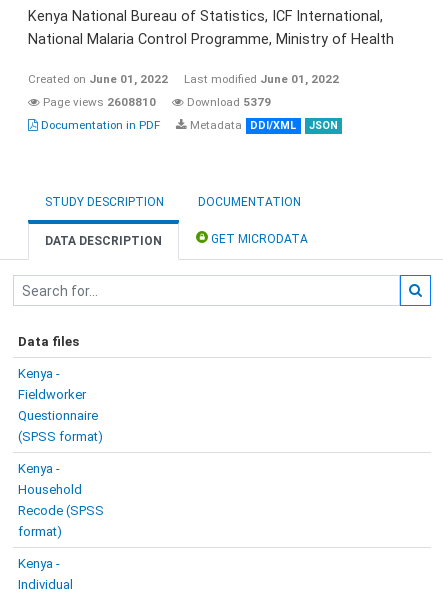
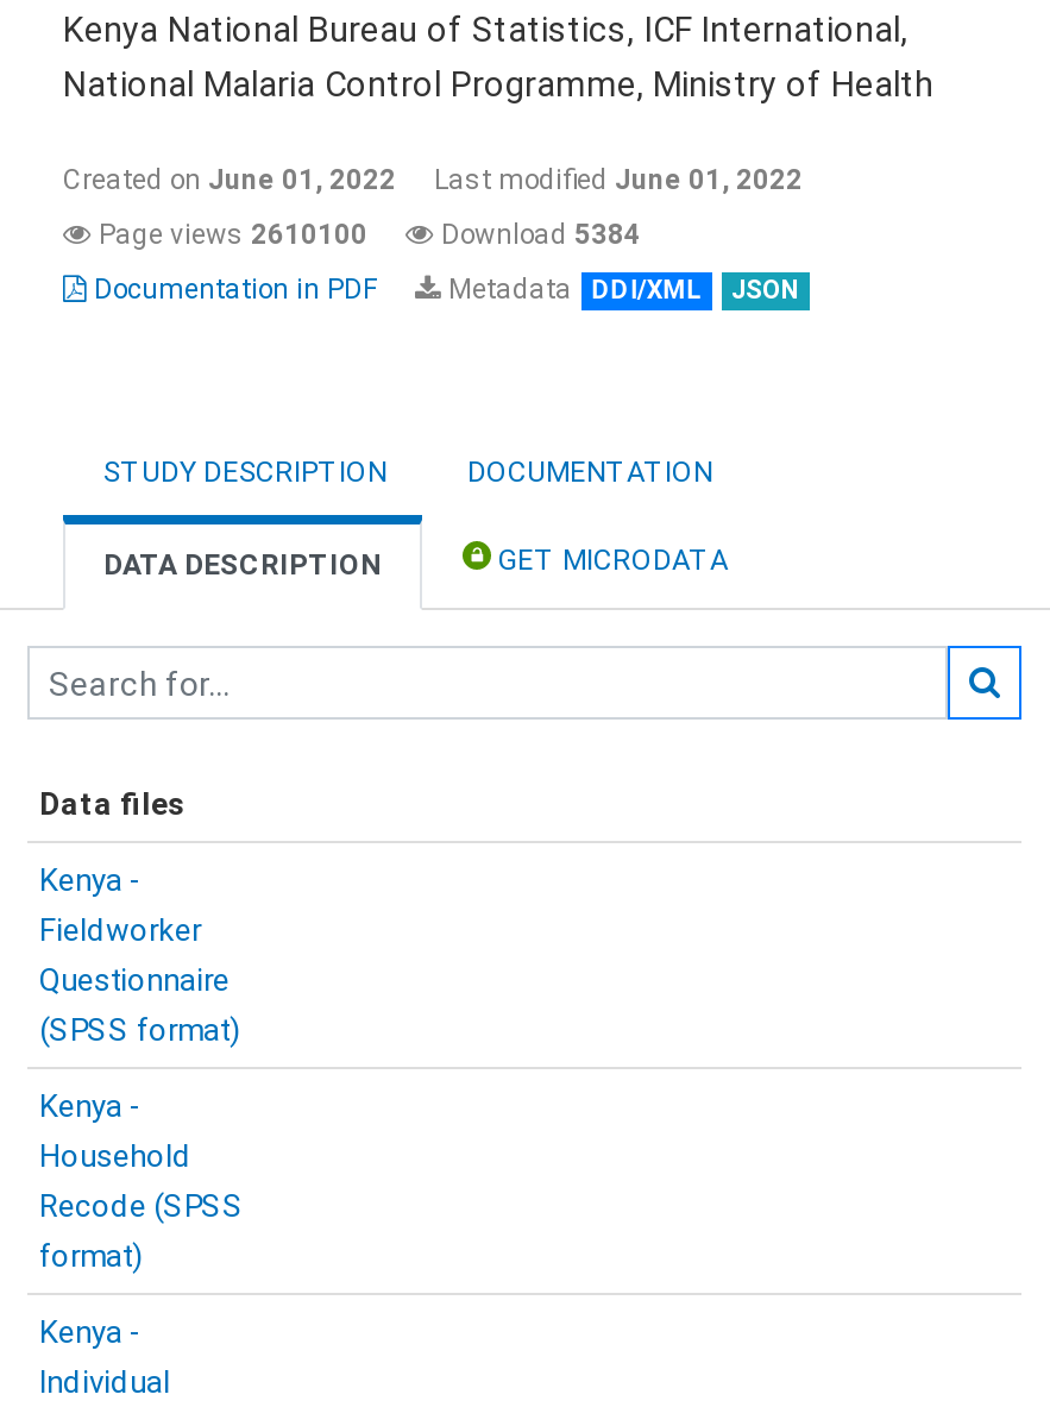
- Page views 2608810
+ Page views 2610100

- Download 5379
+ Download 5384
